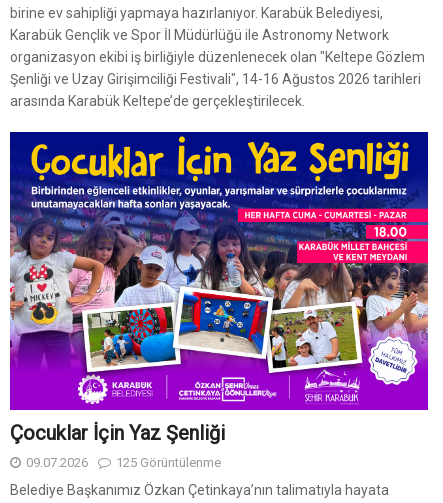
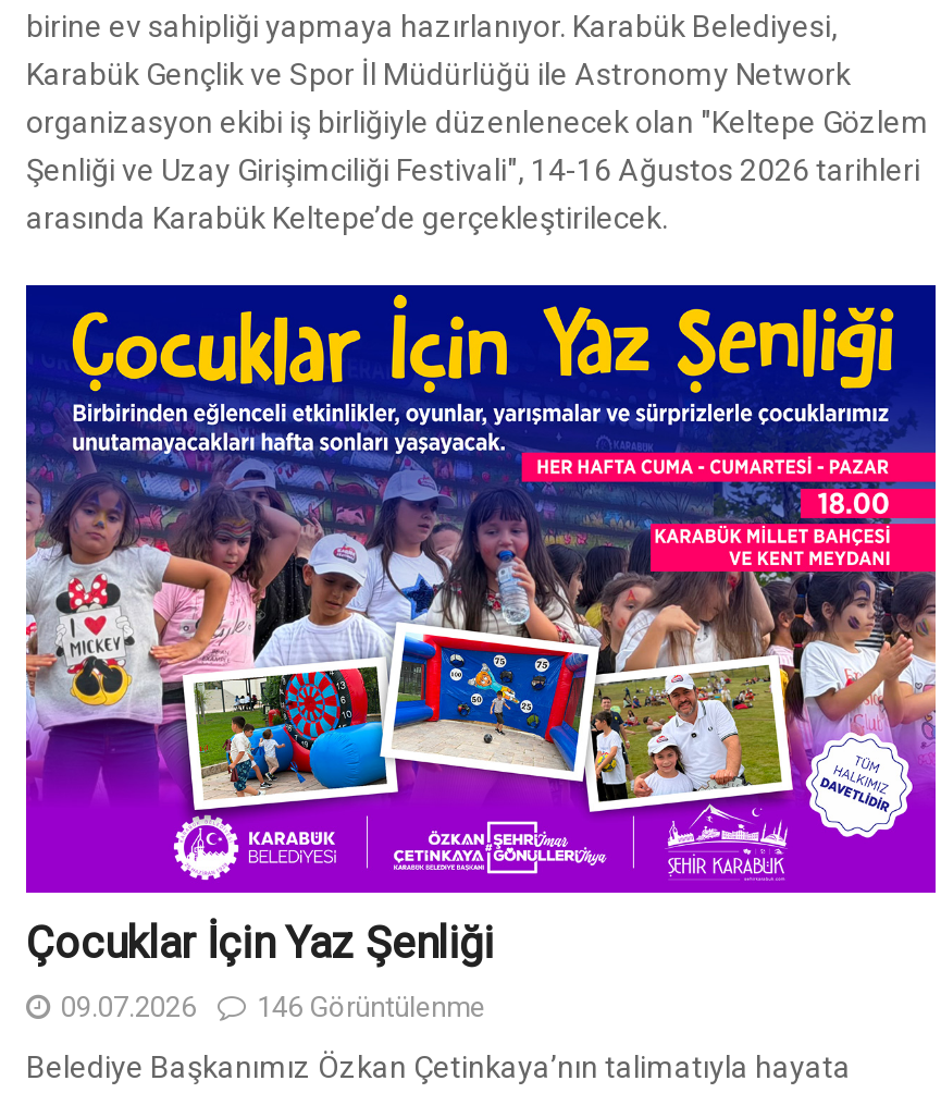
- 125 Görüntülenme
+ 146 Görüntülenme
